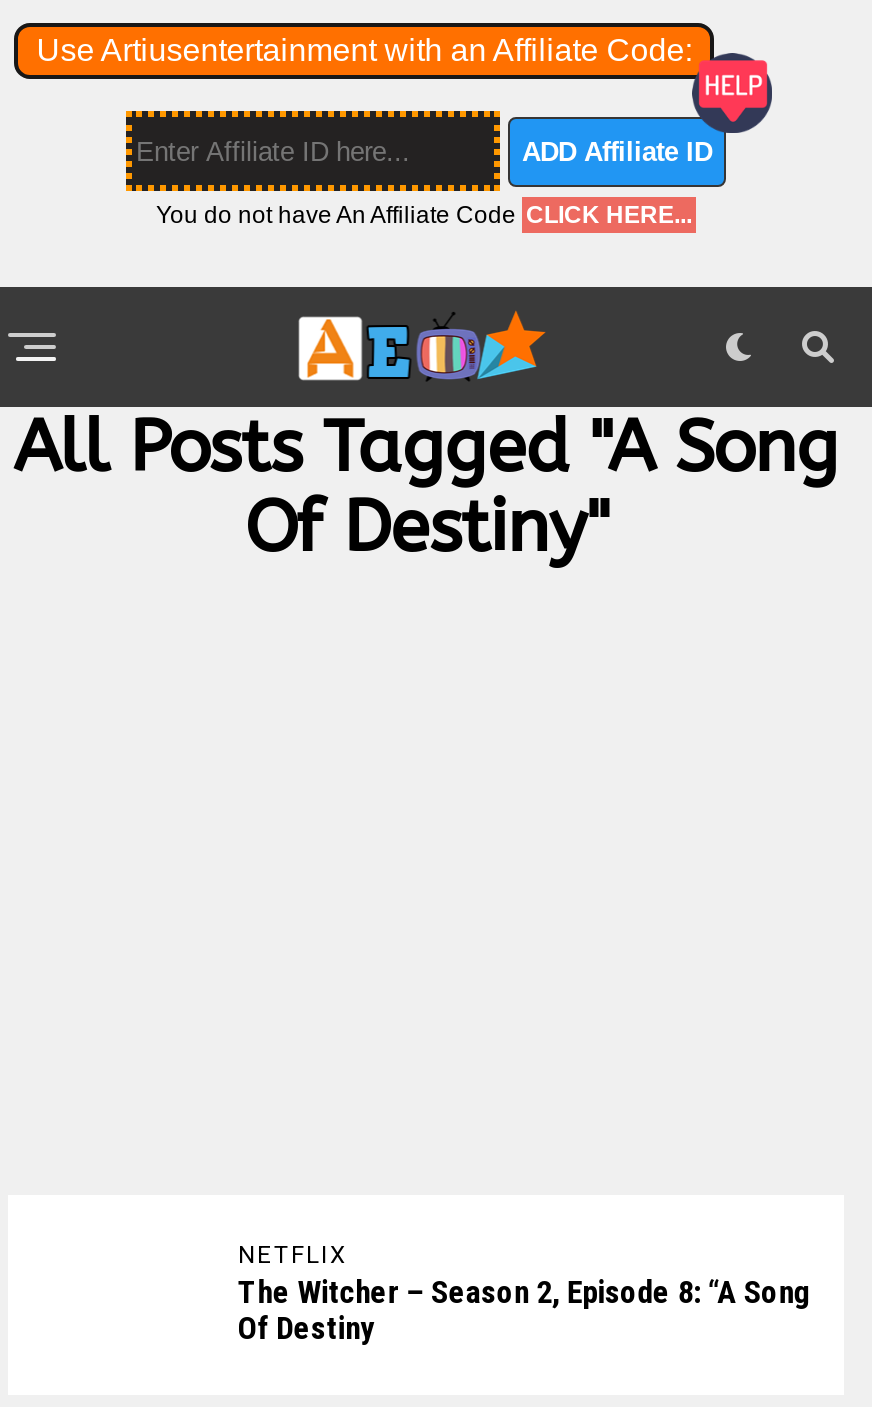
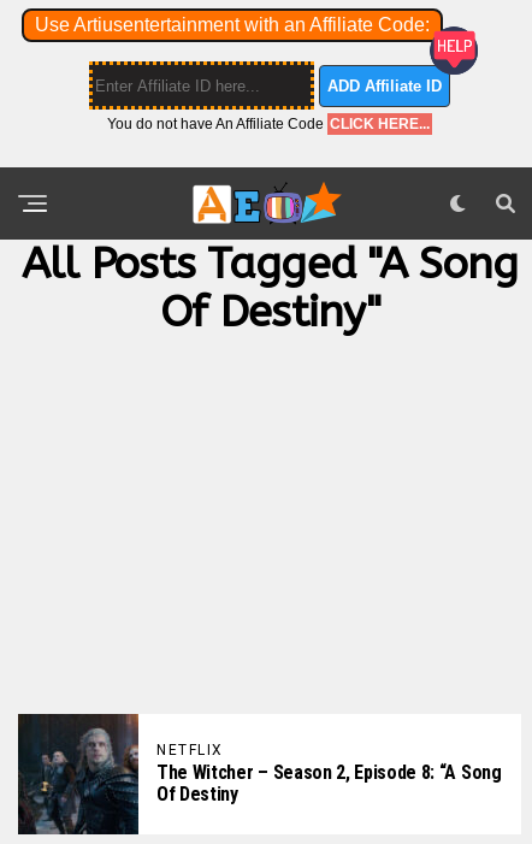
+ [image]
